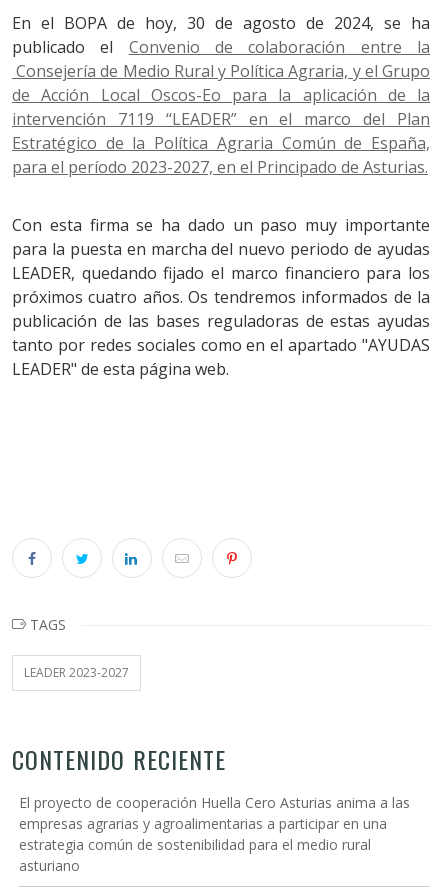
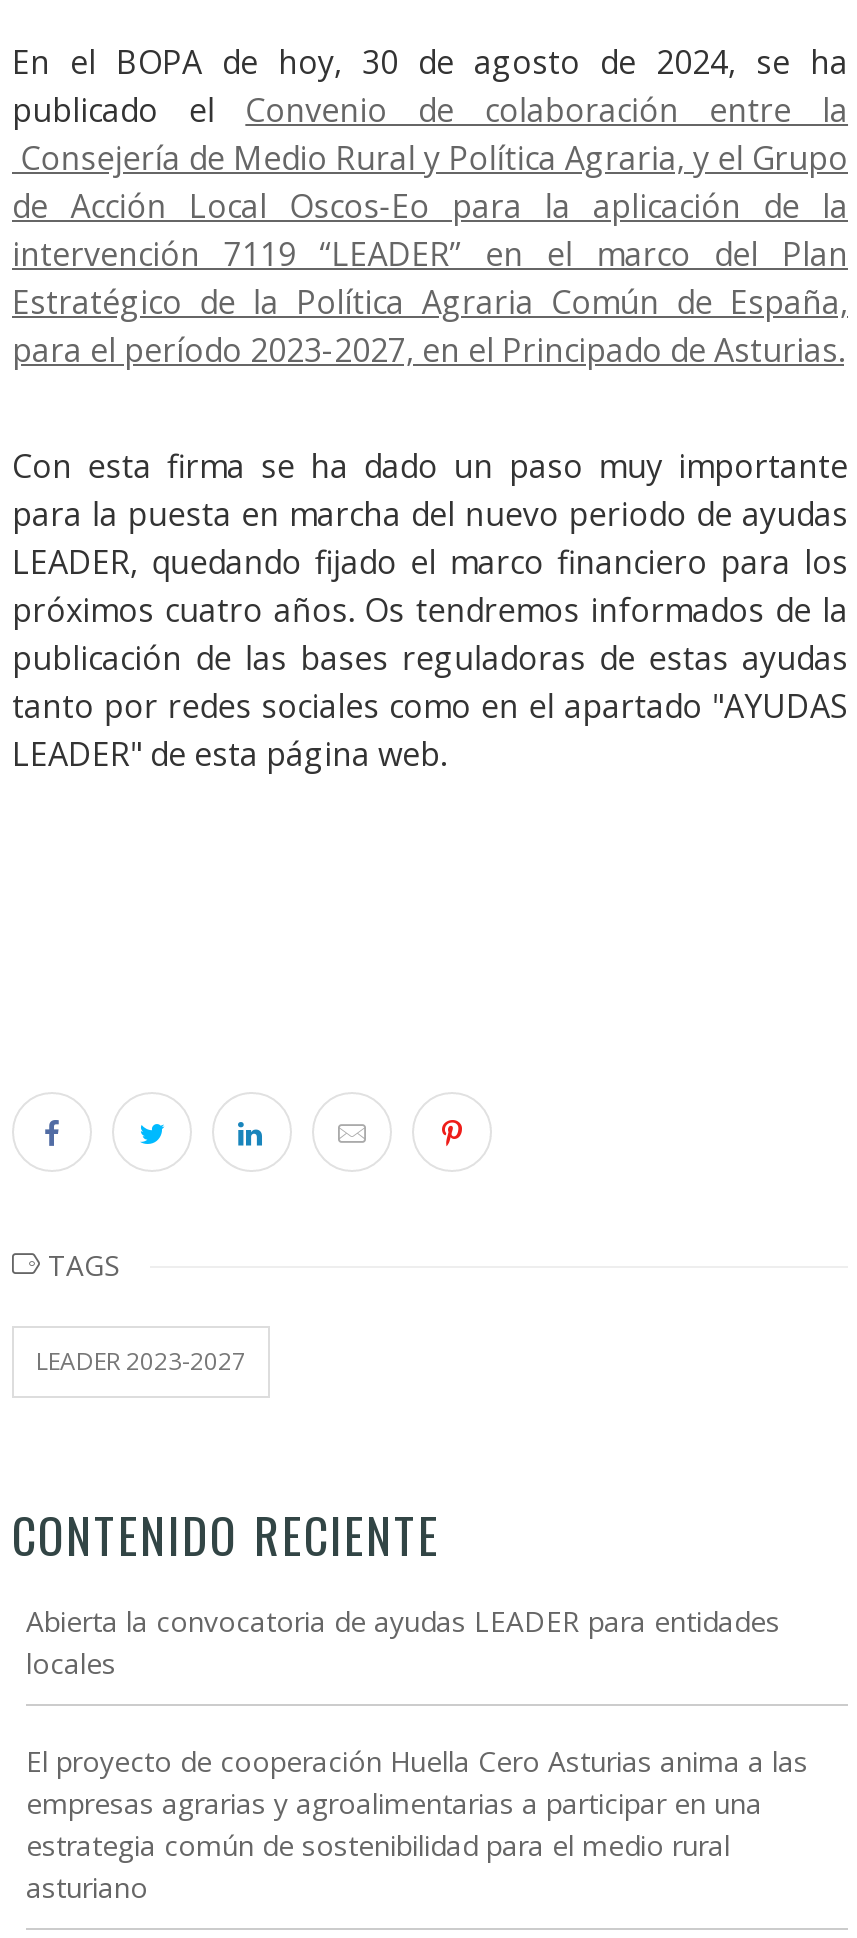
+ Abierta la convocatoria de ayudas LEADER para entidades
+ locales
